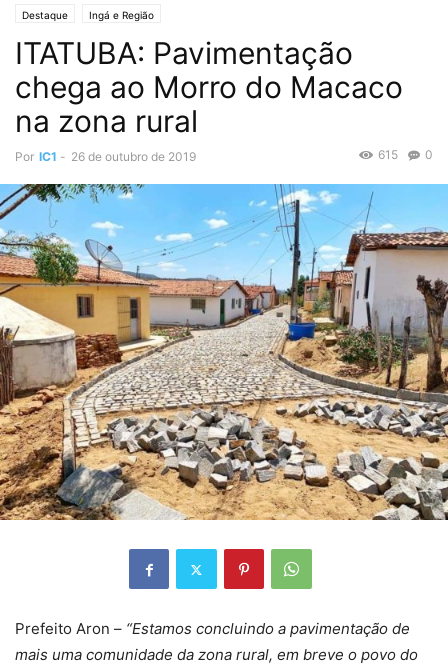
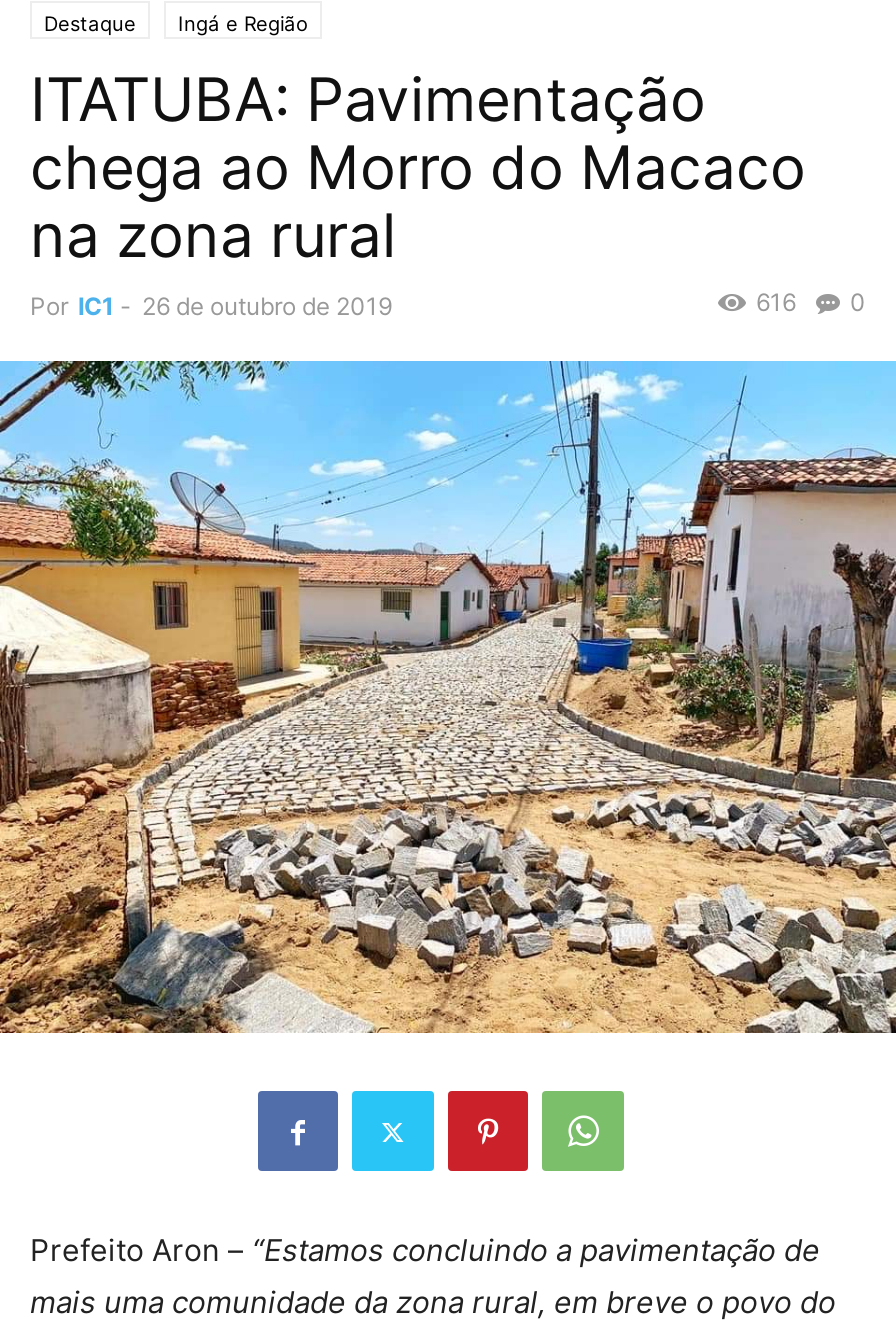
- 615 0
+ 616 0
